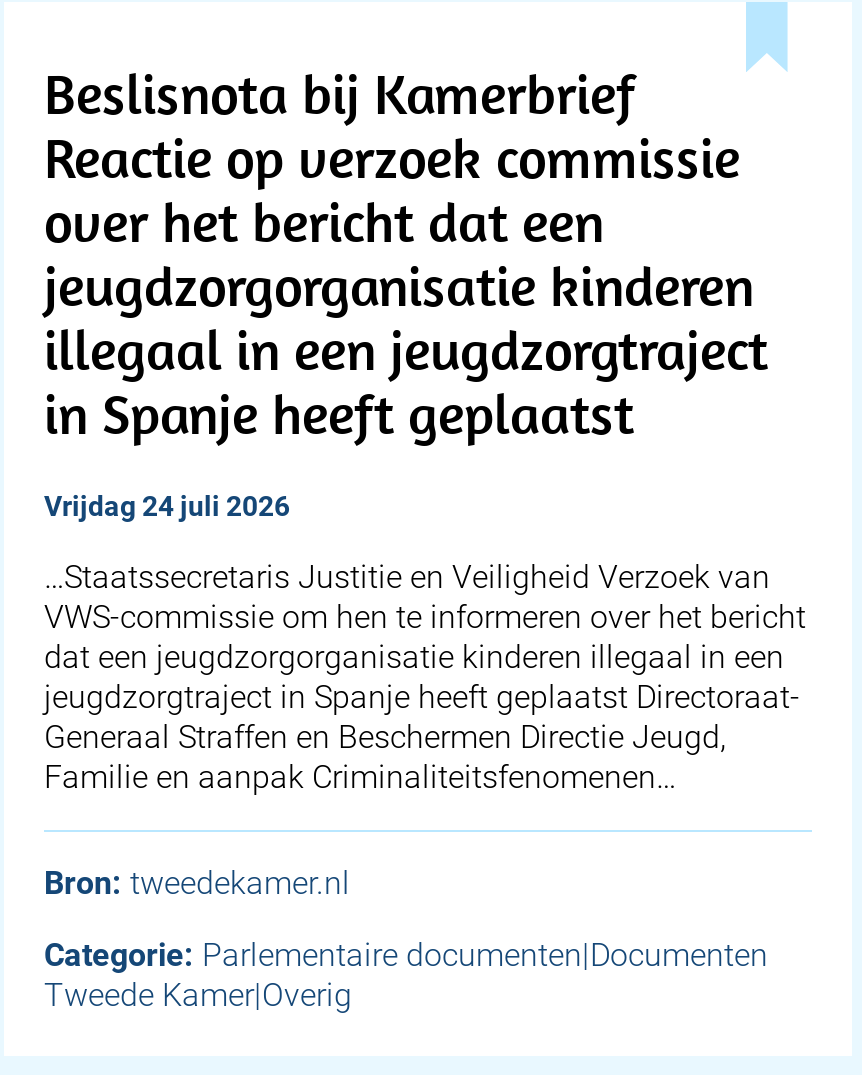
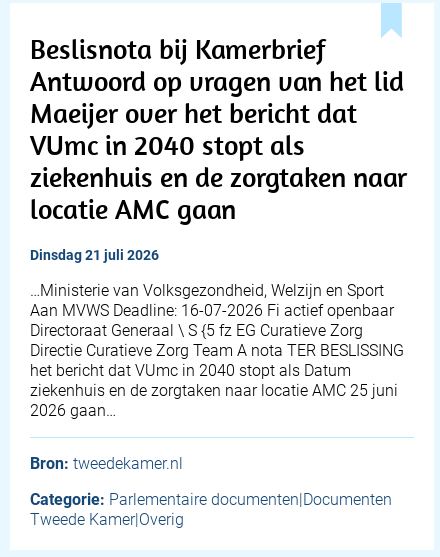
- Reactie op verzoek commissie
- over het bericht dat een
- jeugdzorgorganisatie kinderen
- illegaal in een jeugdzorgtraject
- in Spanje heeft geplaatst
+ Antwoord op vragen van het lid
+ Maeijer over het bericht dat
+ VUmc in 2040 stopt als
+ ziekenhuis en de zorgtaken naar
+ locatie AMC gaan

- vrijdag 24 juli 2026
+ dinsdag 21 juli 2026

- …Staatssecretaris Justitie en Veiligheid Verzoek van
- VWS-commissie om hen te informeren over het bericht
- dat een jeugdzorgorganisatie kinderen illegaal in een
- jeugdzorgtraject in Spanje heeft geplaatst Directoraat-
- Generaal Straffen en Beschermen Directie Jeugd,
- Familie en aanpak Criminaliteitsfenomenen…
+ …Ministerie van Volksgezondheid, Welzijn en Sport
+ Aan MVWS Deadline: 16-07-2026 Fi actief openbaar
+ Directoraat Generaal \ S {5 fz EG Curatieve Zorg
+ Directie Curatieve Zorg Team A nota TER BESLISSING
+ het bericht dat VUmc in 2040 stopt als Datum
+ ziekenhuis en de zorgtaken naar locatie AMC 25 juni
+ 2026 gaan…
